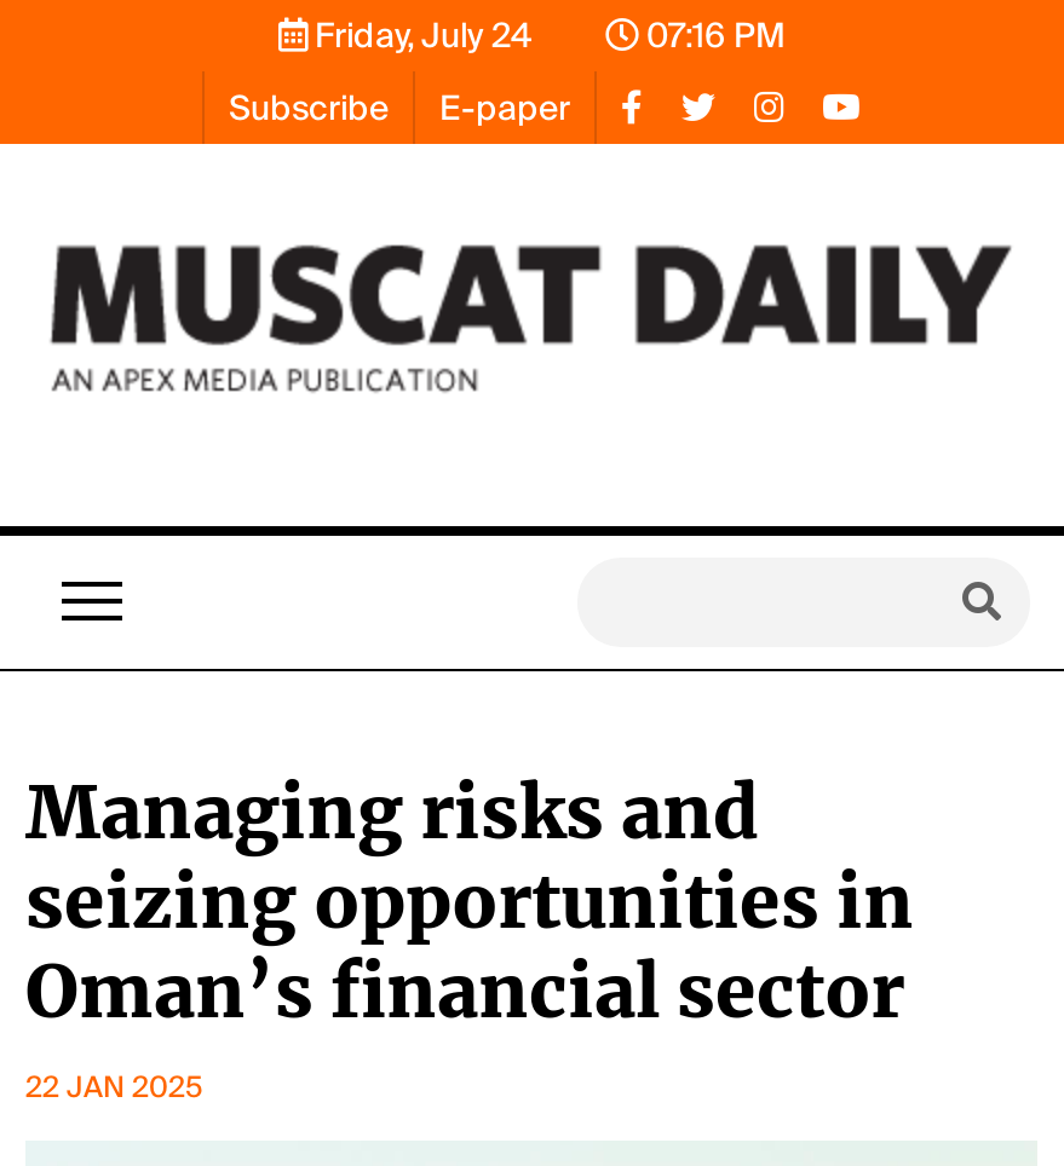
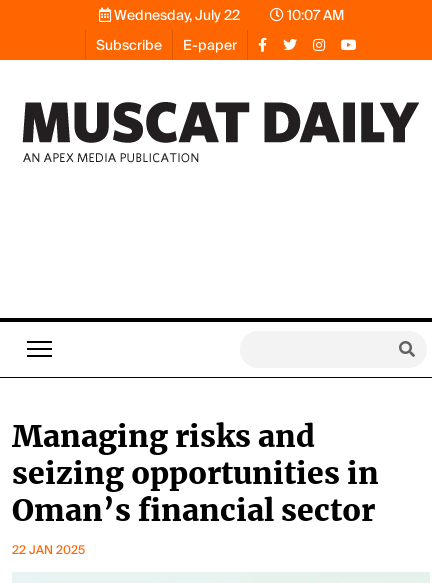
- Friday, July 24
- 07:16 PM
+ Wednesday, July 22
+ 10:07 AM
